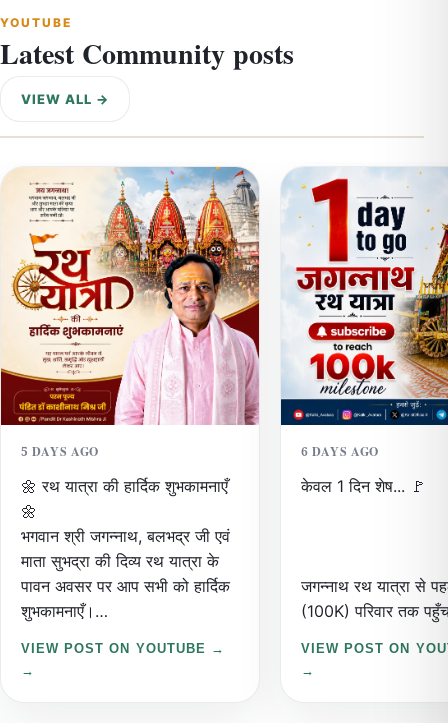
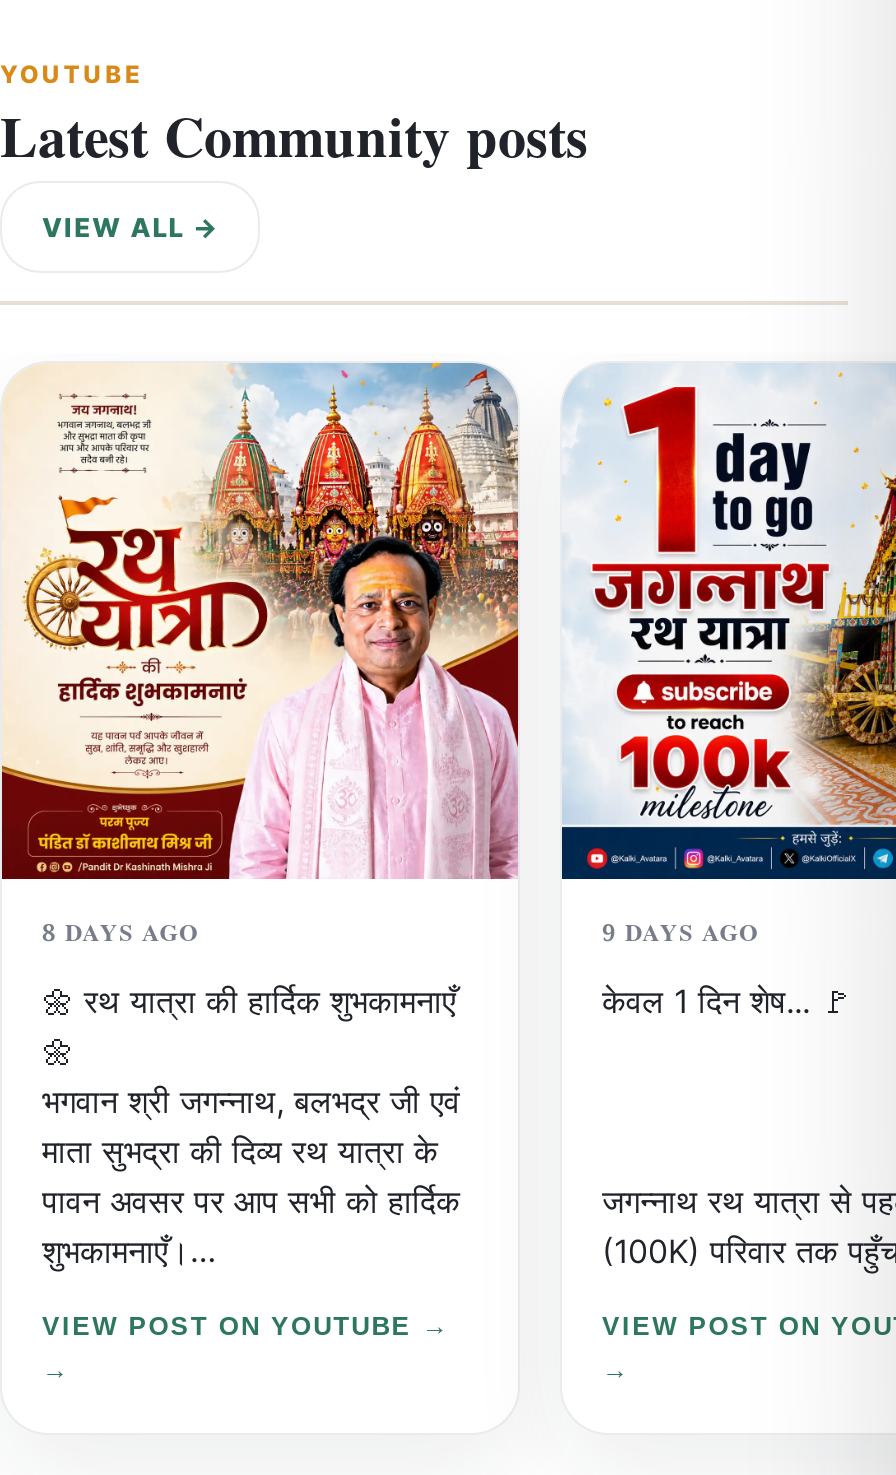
- 5 DAYS AGO
+ 8 DAYS AGO

- 6 DAYS AGO
+ 9 DAYS AGO
